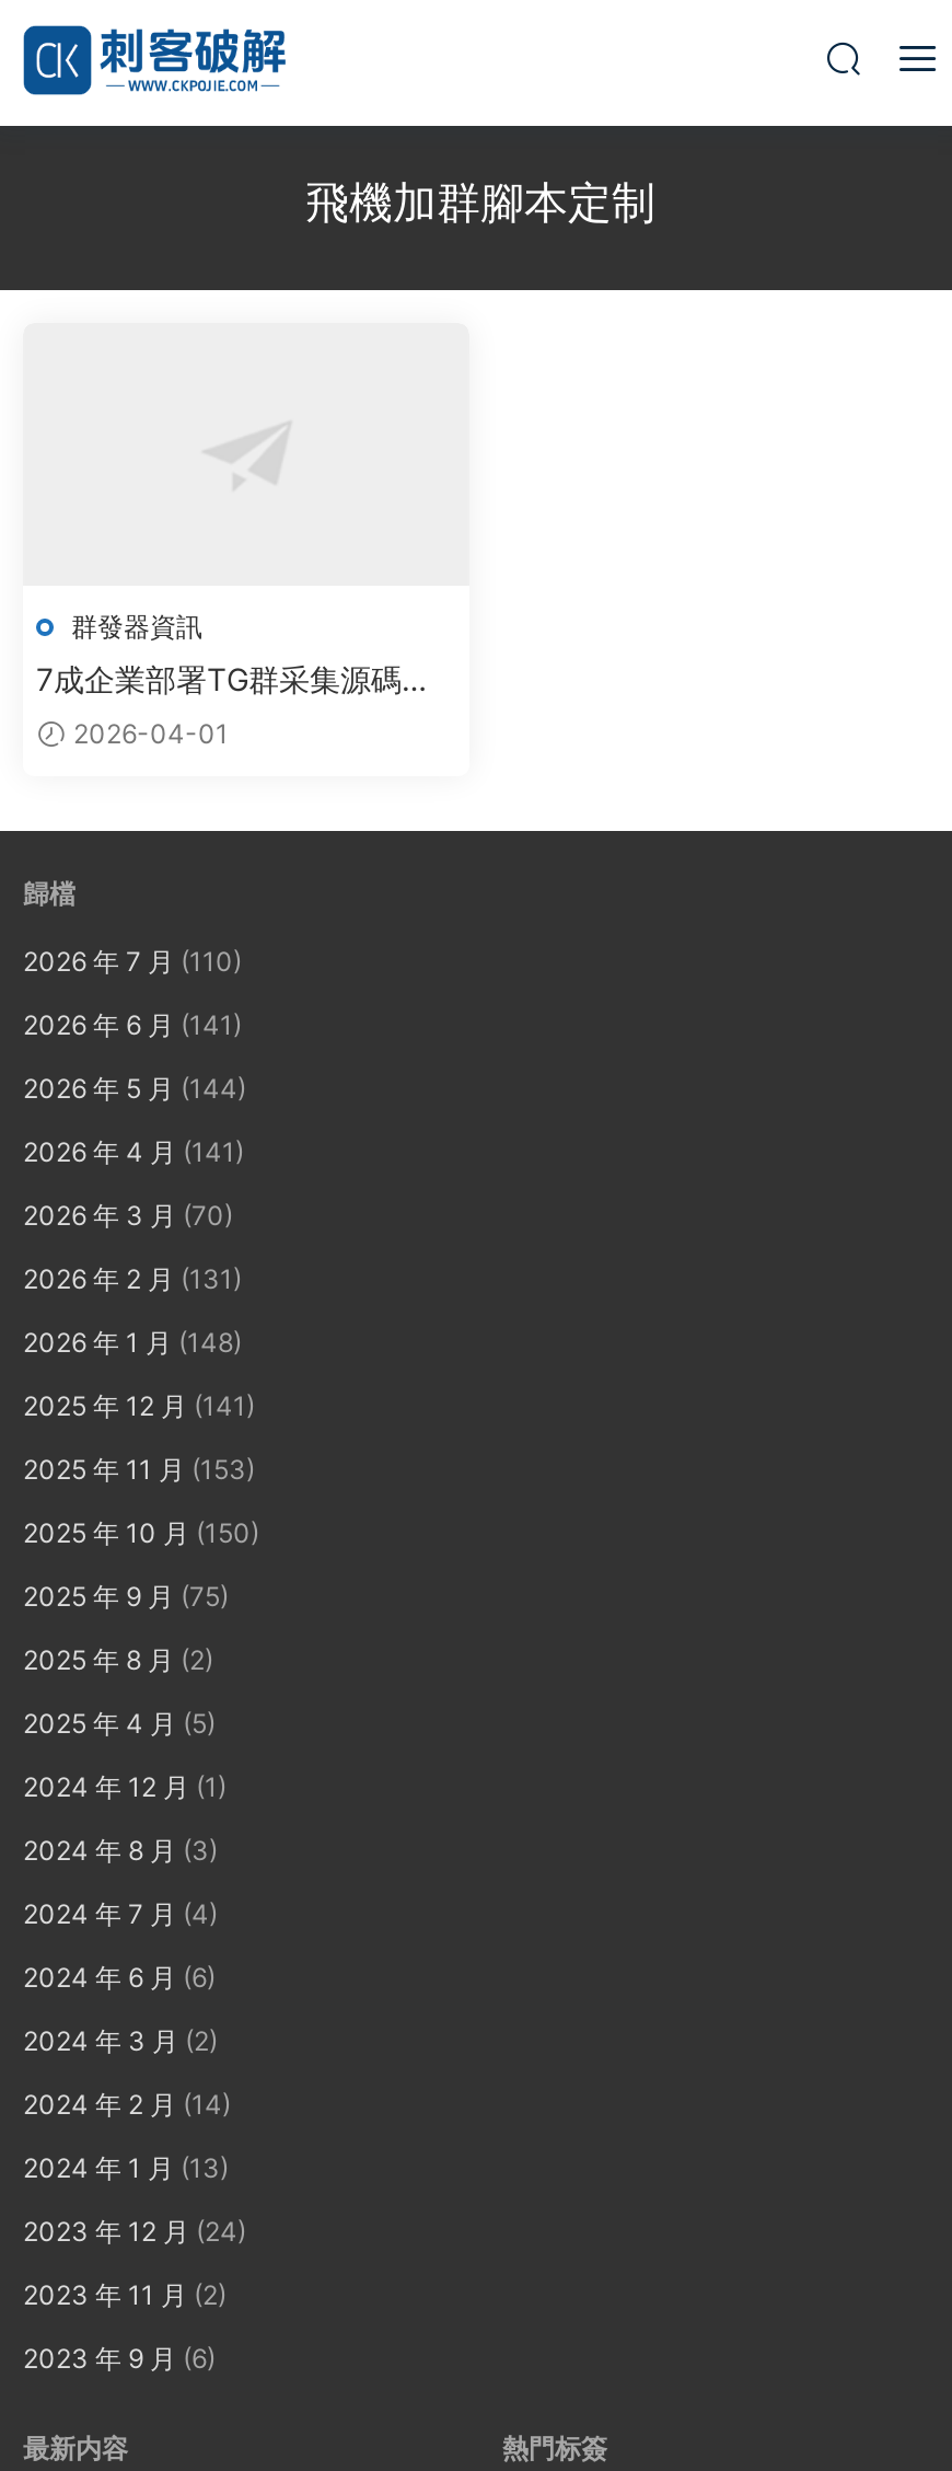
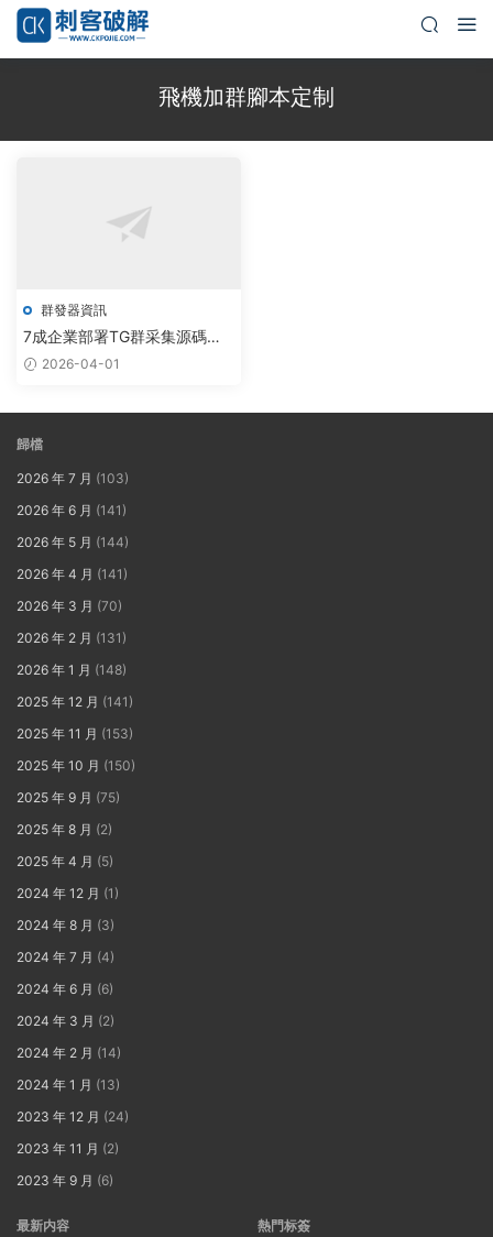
- 2026 年 7 月(110)
+ 2026 年 7 月(103)
